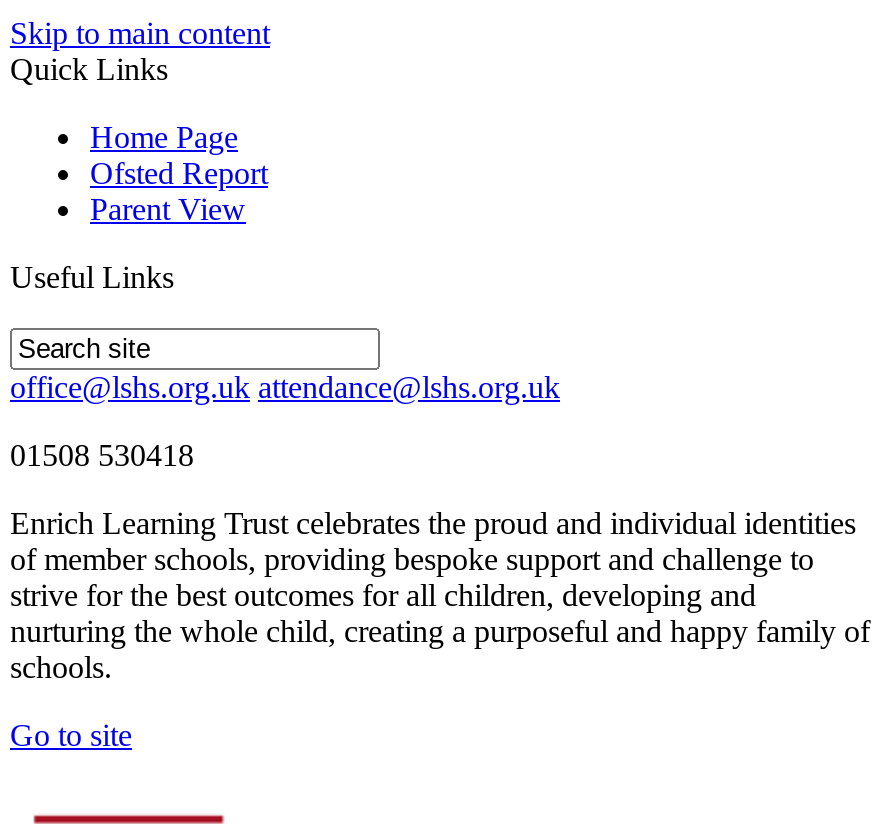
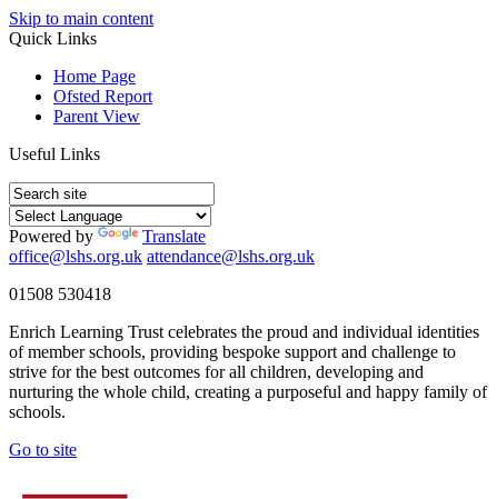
+ Powered by
+ Translate
